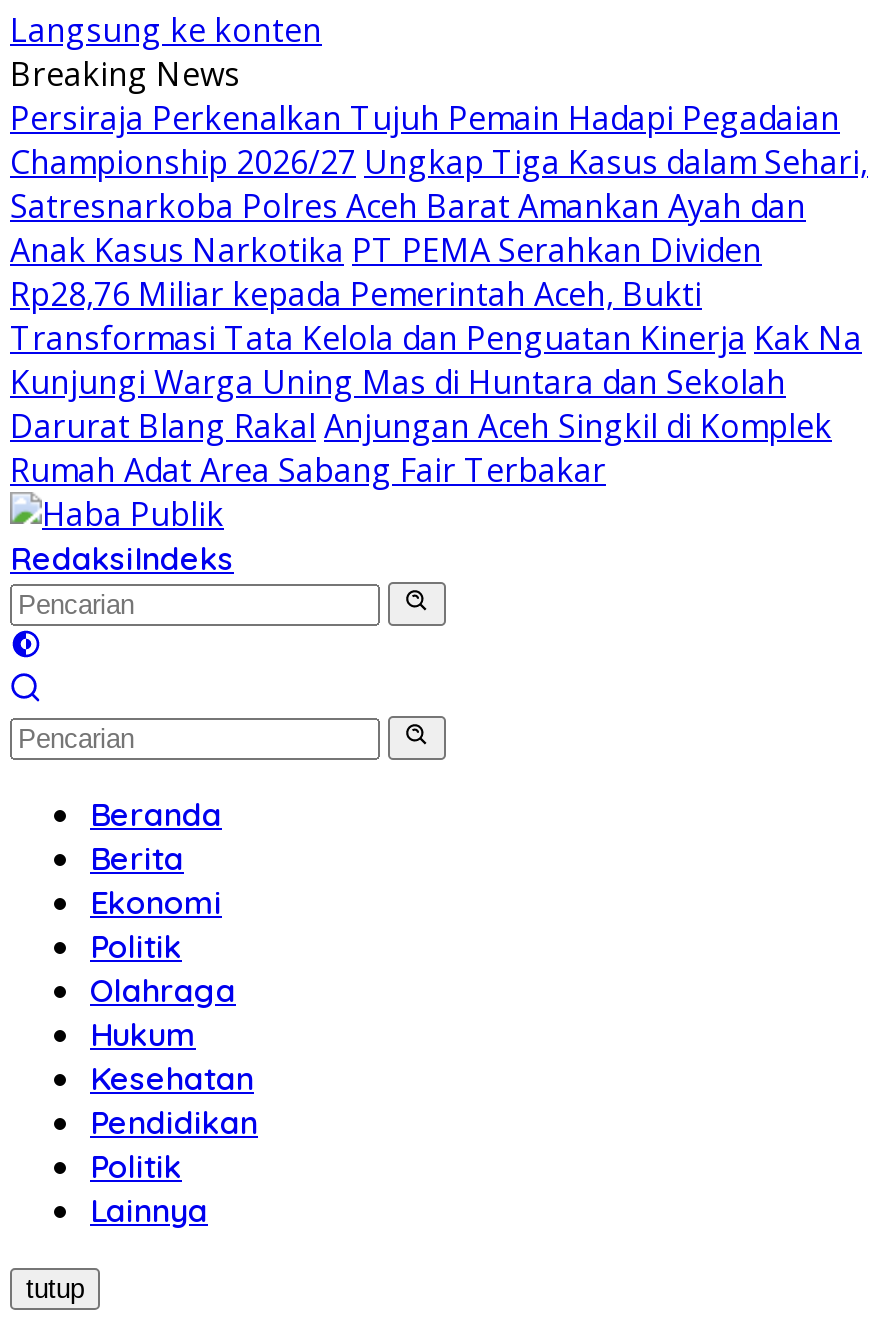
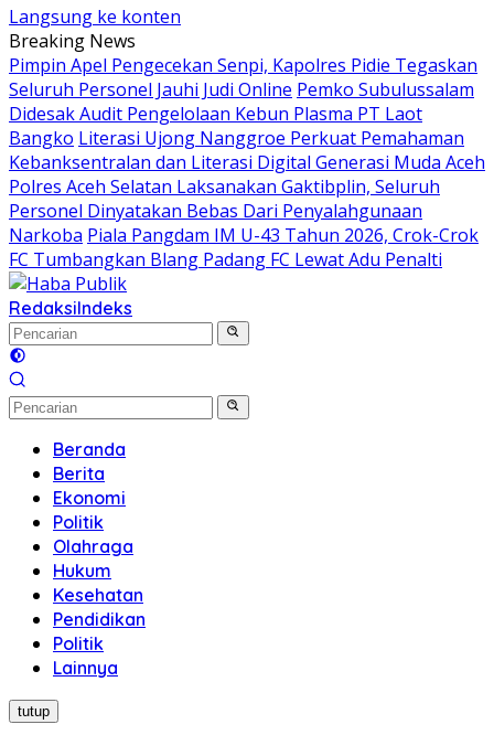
- Persiraja Perkenalkan Tujuh Pemain Hadapi Pegadaian
- Championship 2026/27 Ungkap Tiga Kasus dalam Sehari,
- Satresnarkoba Polres Aceh Barat Amankan Ayah dan
- Anak Kasus Narkotika PT PEMA Serahkan Dividen
- Rp28,76 Miliar kepada Pemerintah Aceh, Bukti
- Transformasi Tata Kelola dan Penguatan Kinerja Kak Na
- Kunjungi Warga Uning Mas di Huntara dan Sekolah
- Darurat Blang Rakal Anjungan Aceh Singkil di Komplek
- Rumah Adat Area Sabang Fair Terbakar
+ Pimpin Apel Pengecekan Senpi, Kapolres Pidie Tegaskan
+ Seluruh Personel Jauhi Judi Online Pemko Subulussalam
+ Didesak Audit Pengelolaan Kebun Plasma PT Laot
+ Bangko Literasi Ujong Nanggroe Perkuat Pemahaman
+ Kebanksentralan dan Literasi Digital Generasi Muda Aceh
+ Polres Aceh Selatan Laksanakan Gaktibplin, Seluruh
+ Personel Dinyatakan Bebas Dari Penyalahgunaan
+ Narkoba Piala Pangdam IM U-43 Tahun 2026, Crok-Crok
+ FC Tumbangkan Blang Padang FC Lewat Adu Penalti
